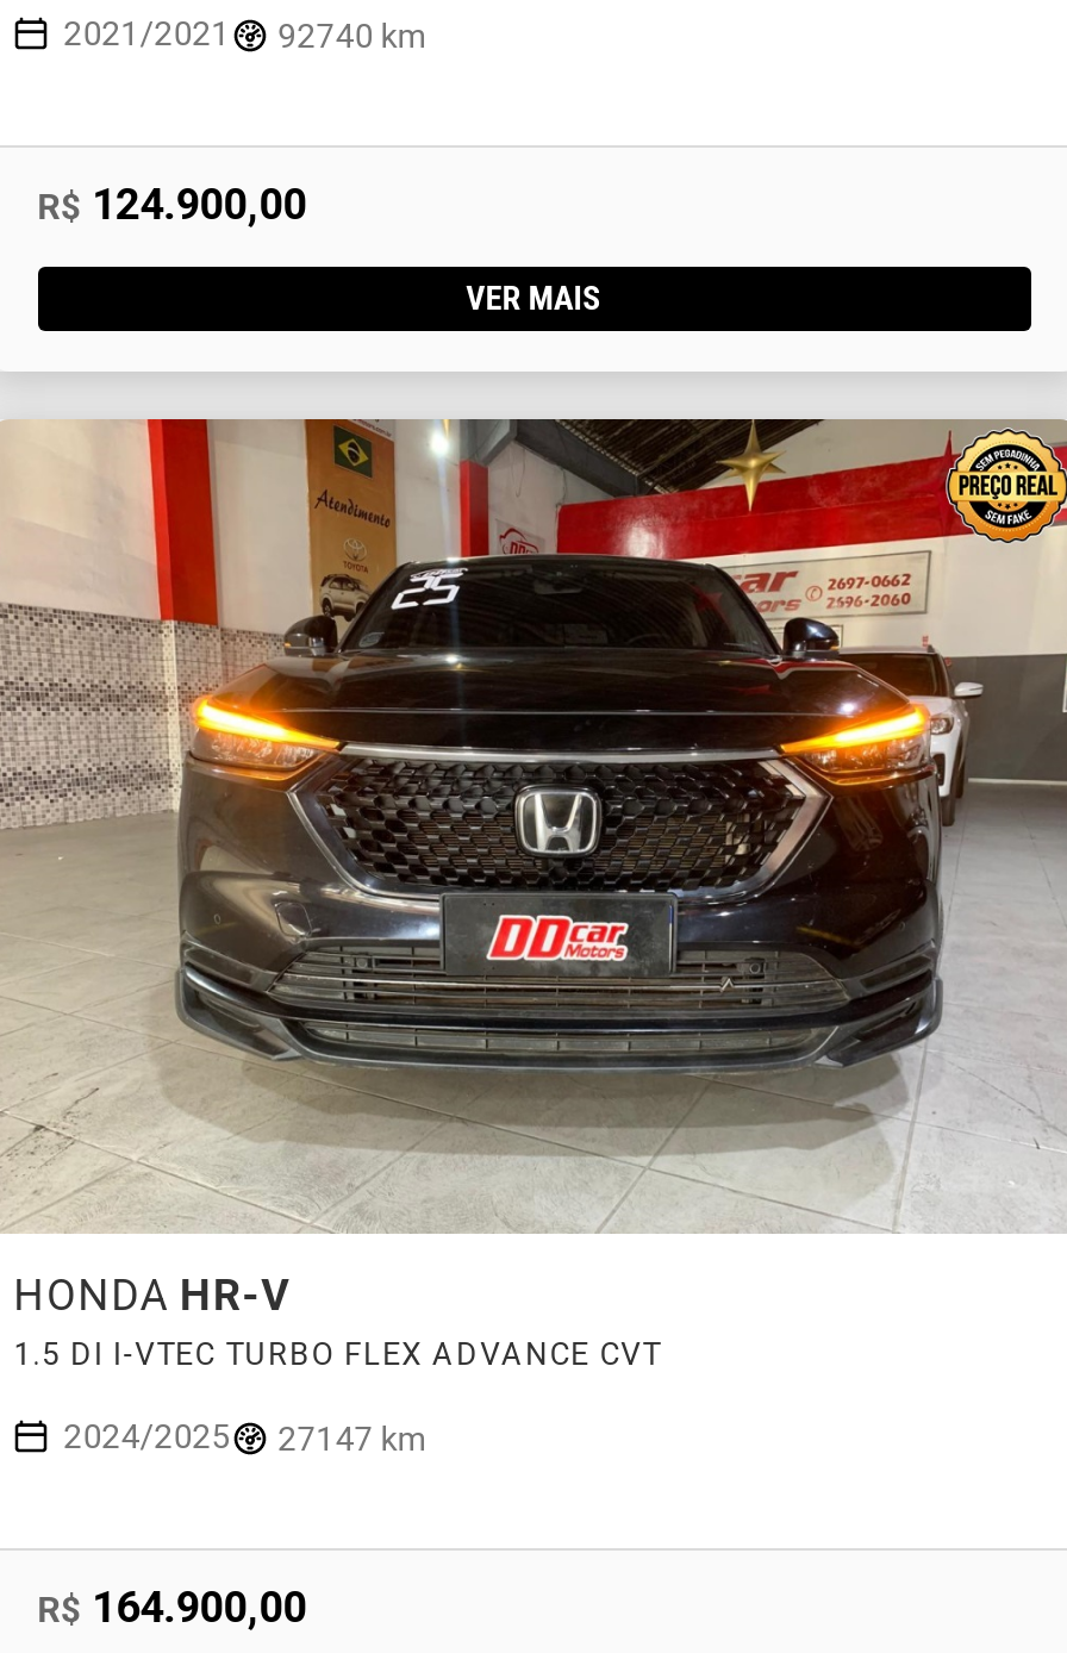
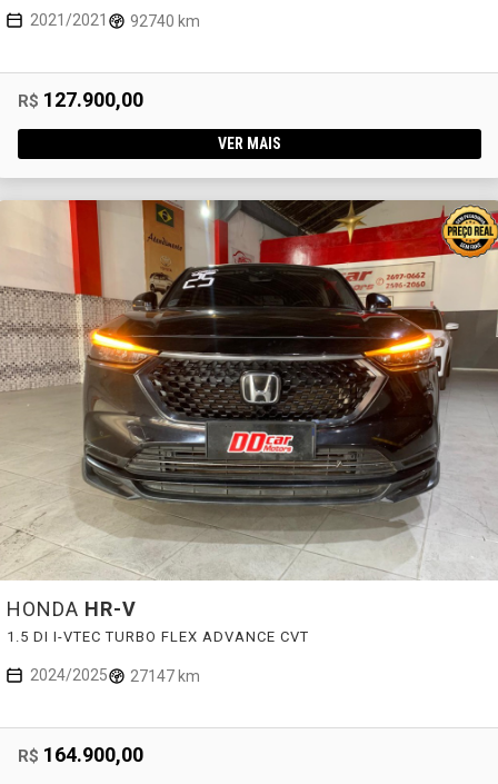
- R$124.900,00
+ R$127.900,00
